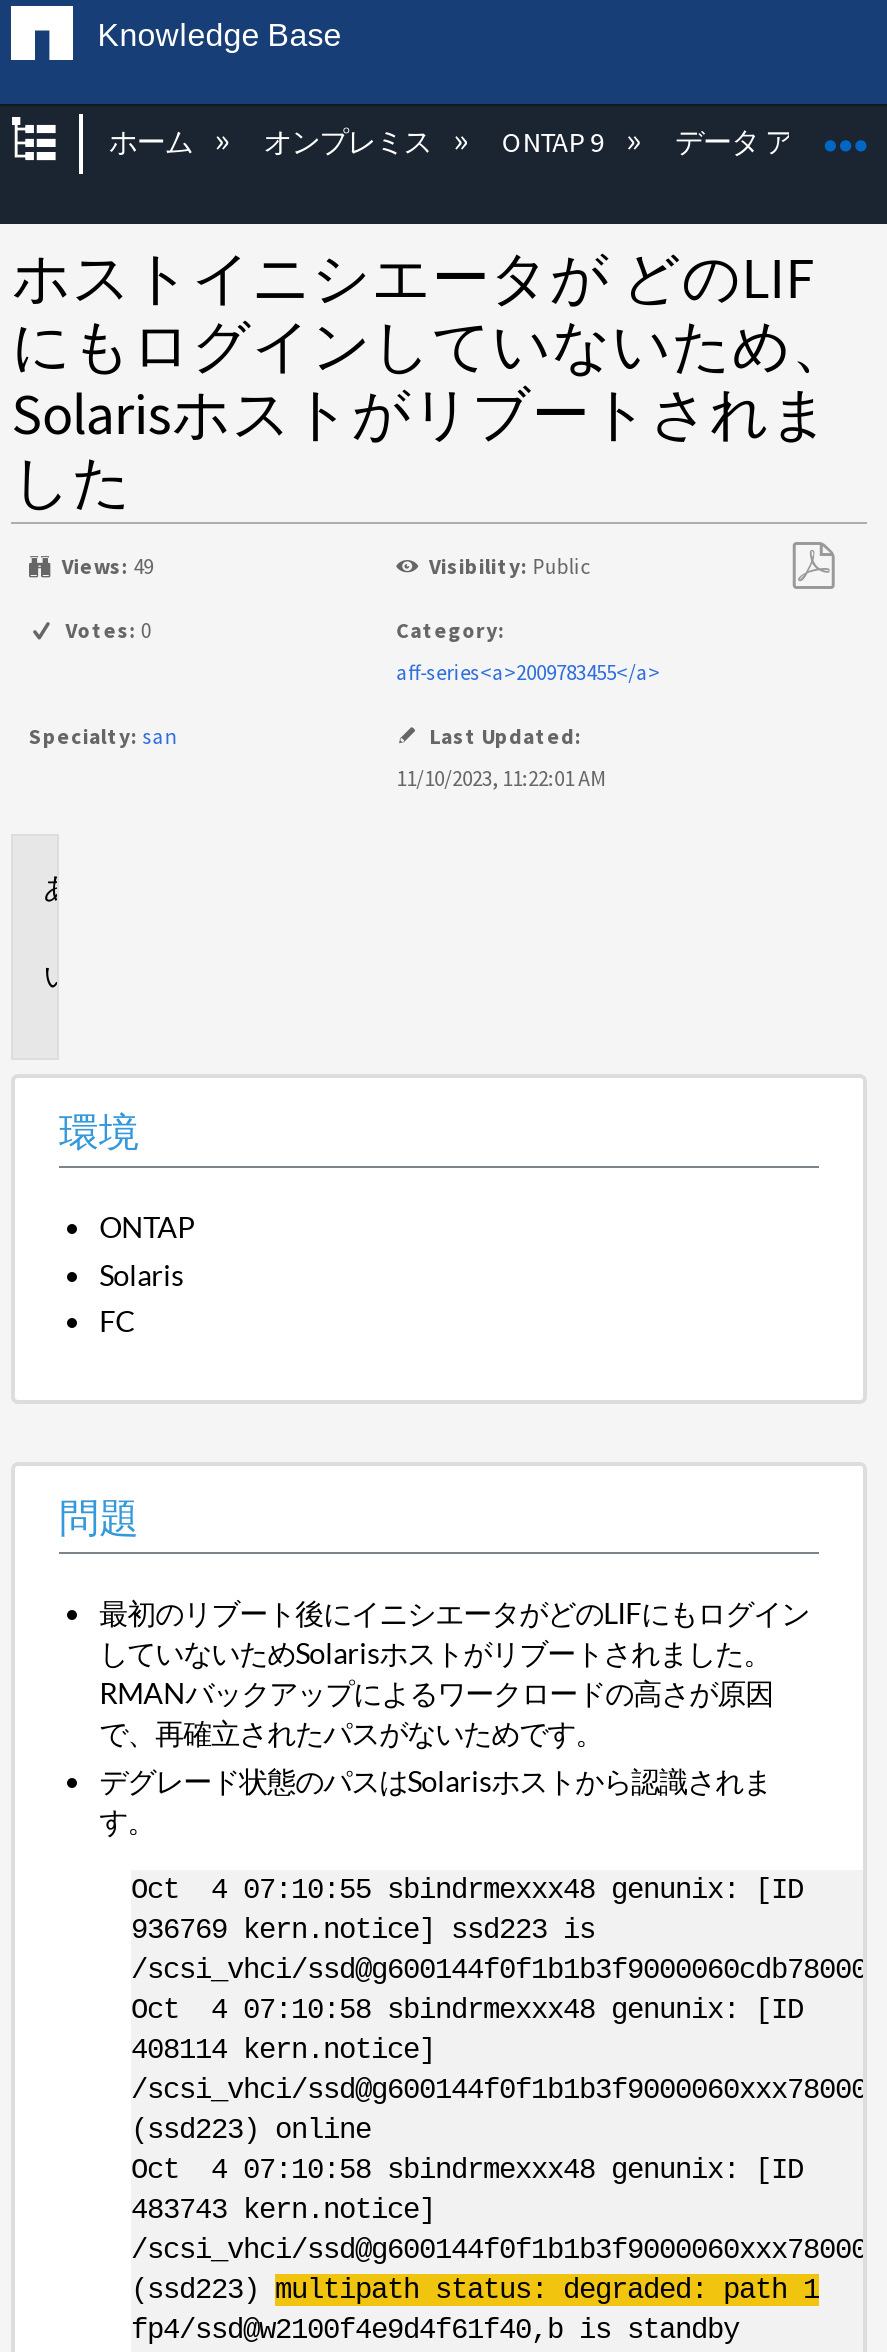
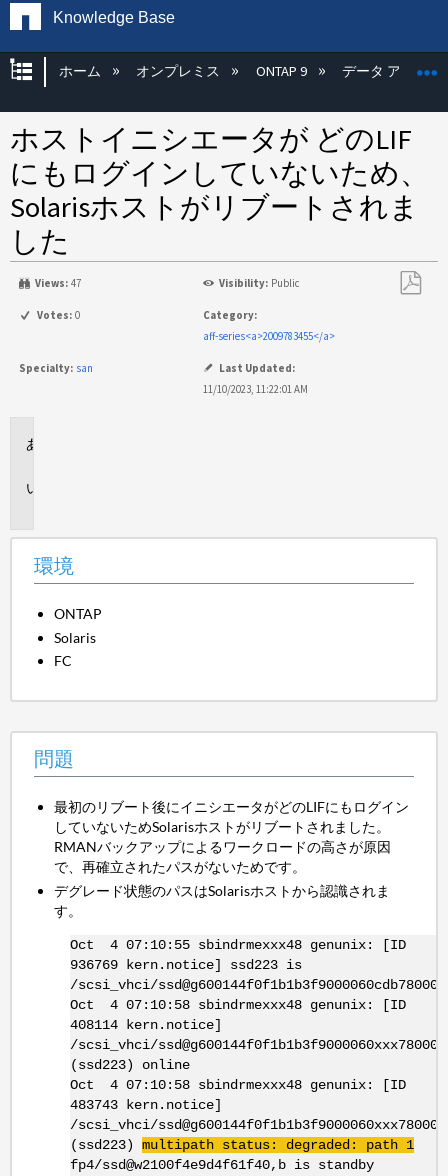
- Views: 49
+ Views: 47
